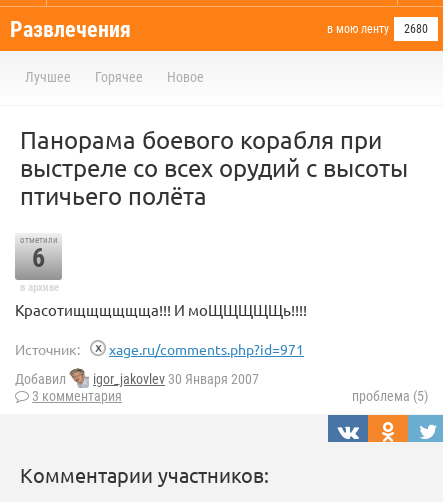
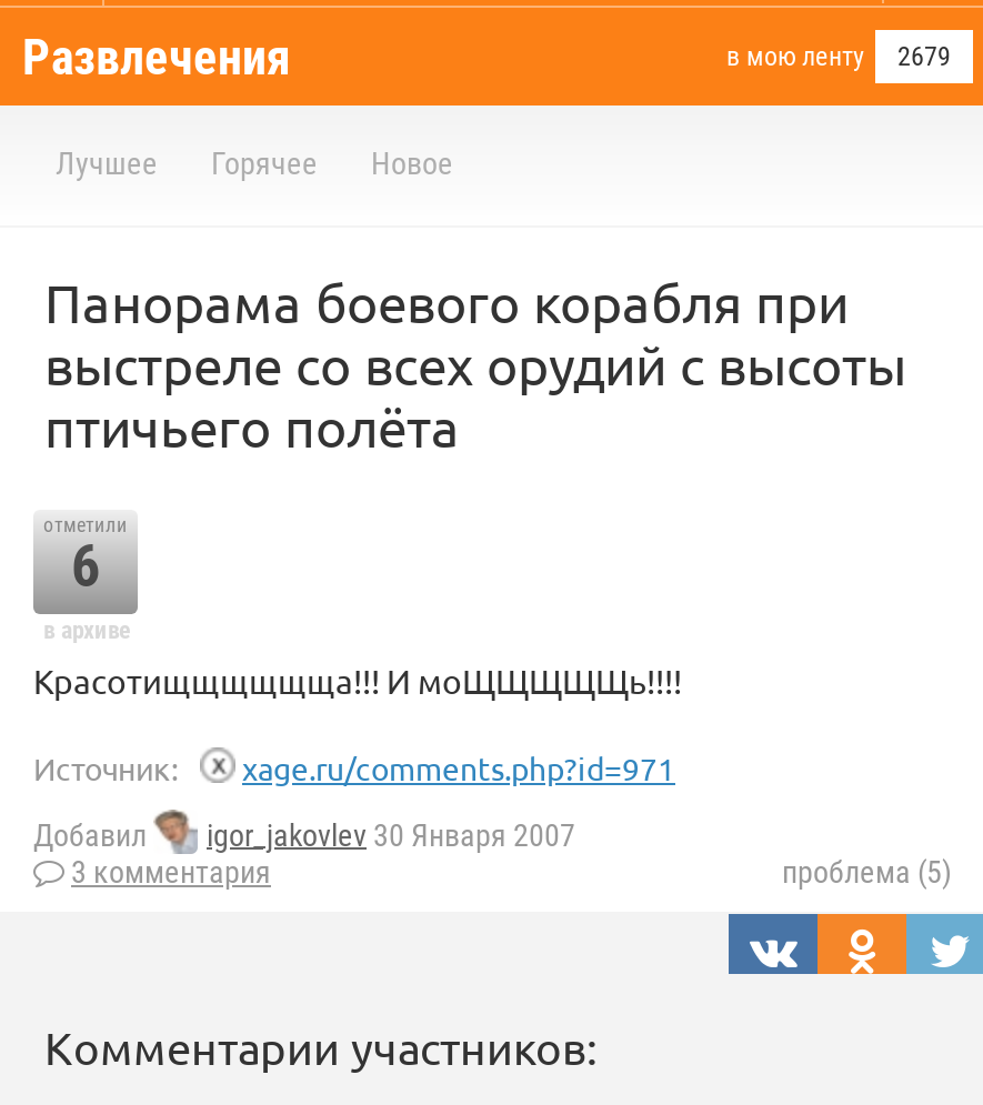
- в мою ленту 2680
+ в мою ленту 2679
